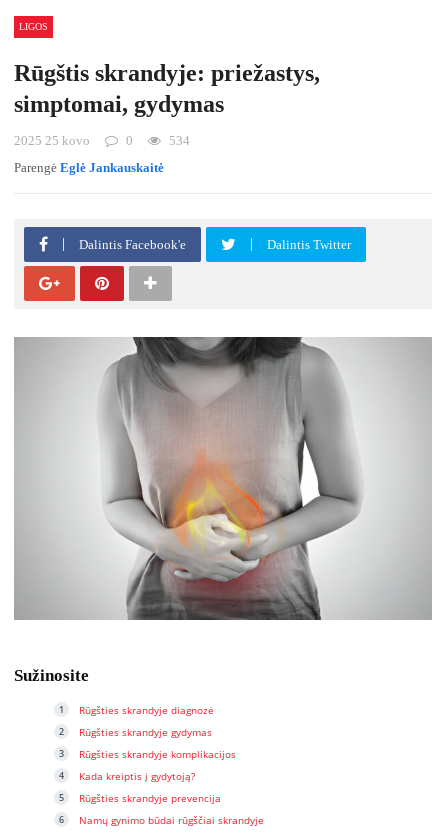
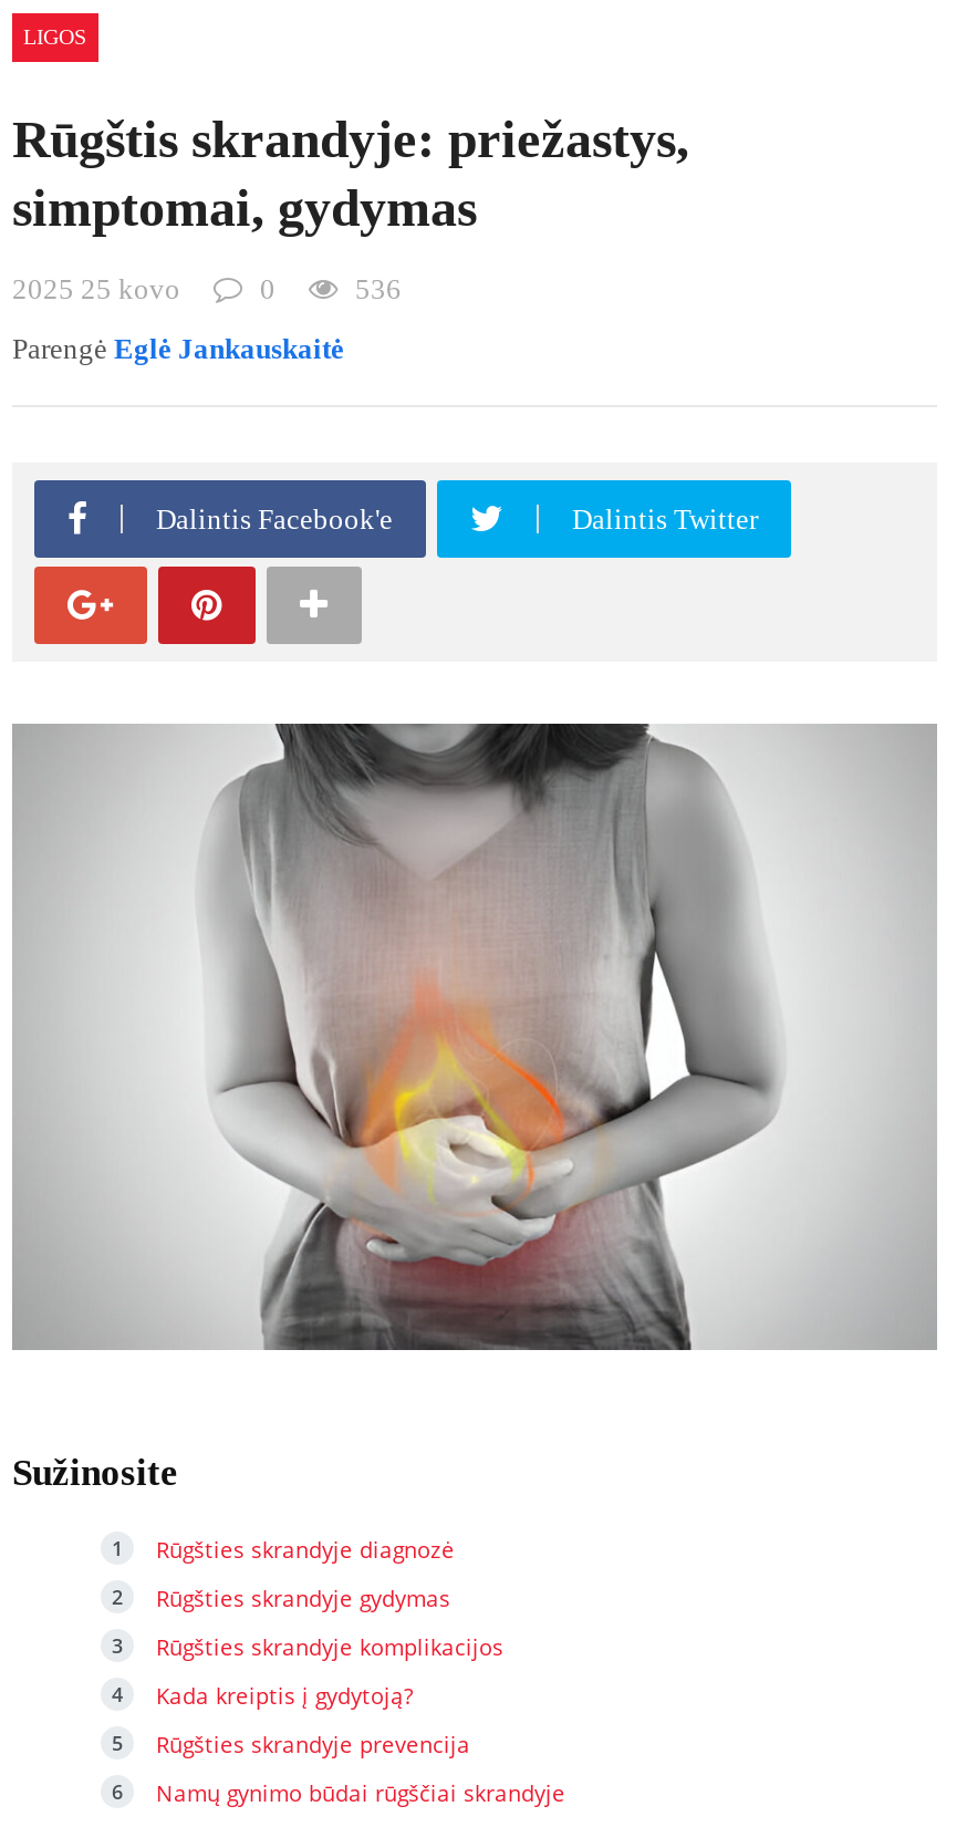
- 534
+ 536
